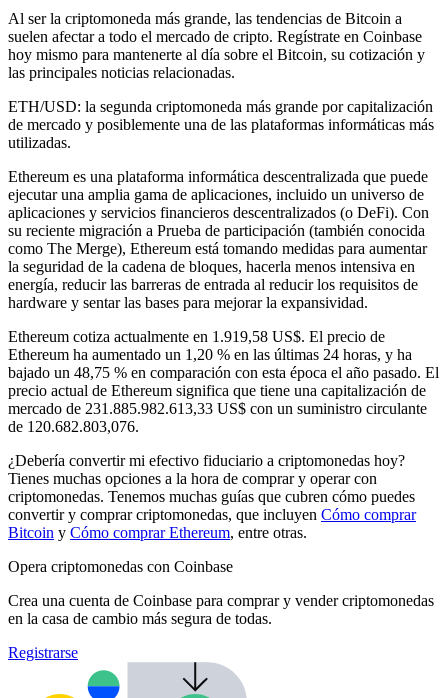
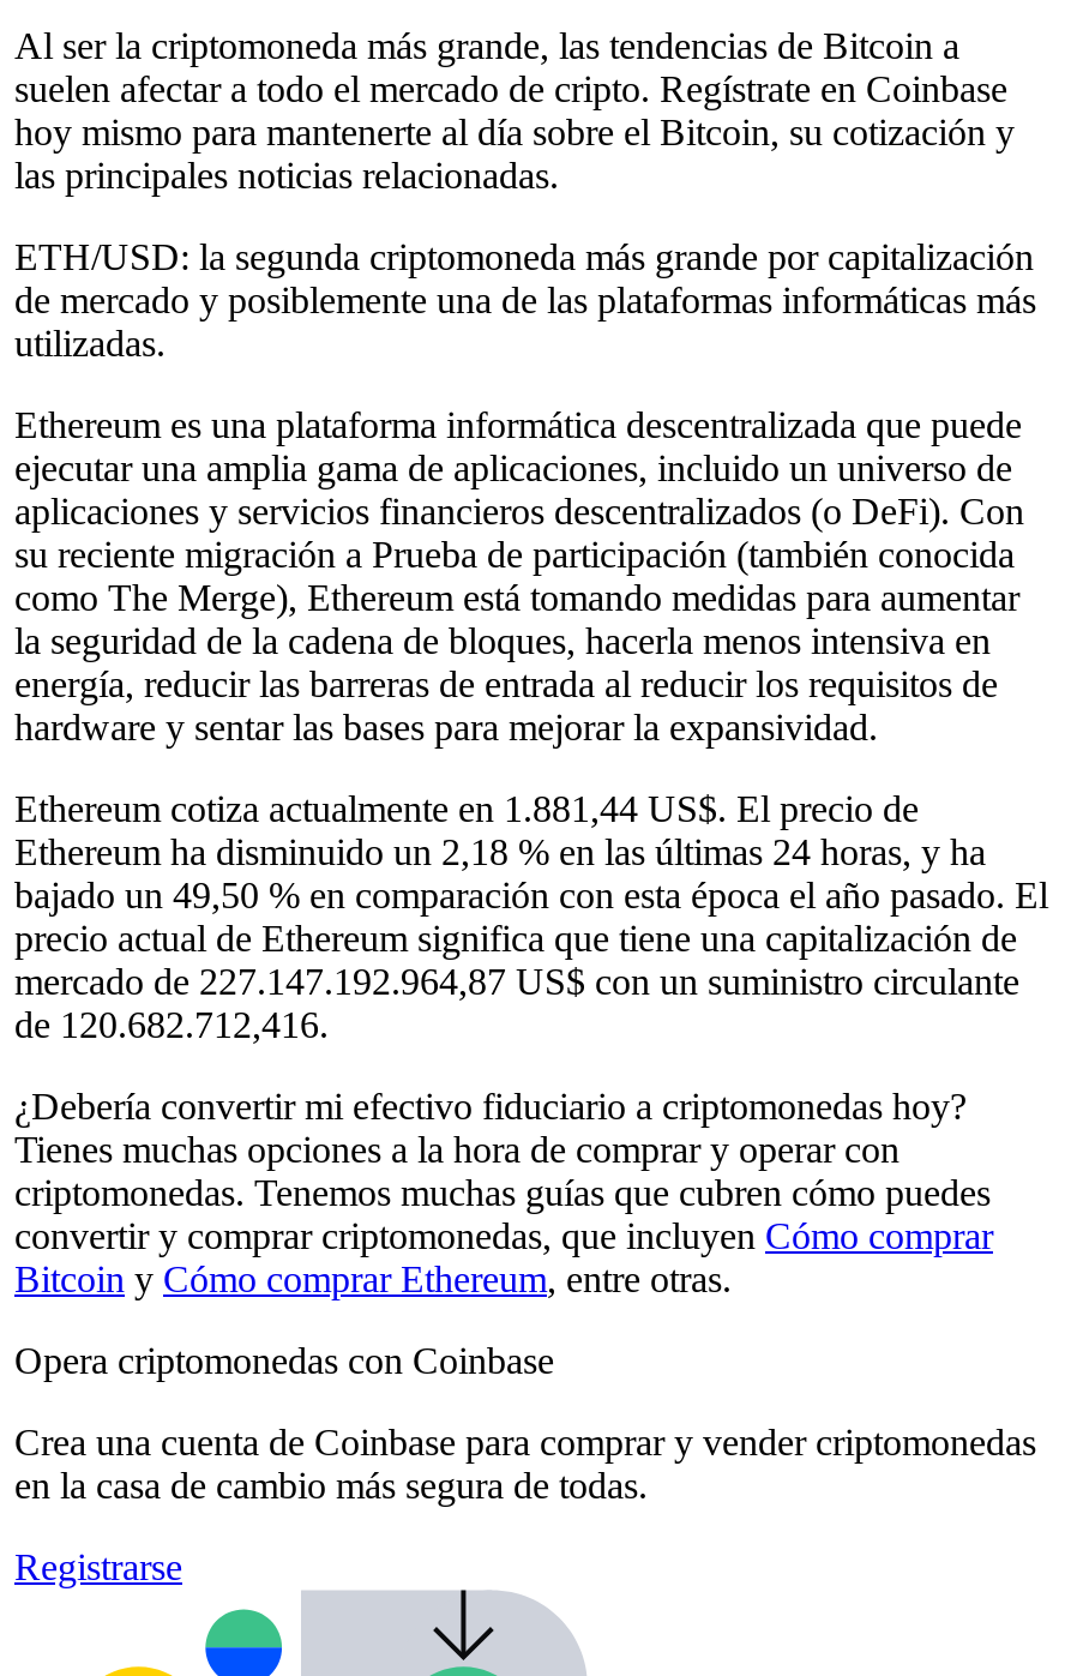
- Ethereum cotiza actualmente en 1.919,58 US$. El precio de
+ Ethereum cotiza actualmente en 1.881,44 US$. El precio de

- Ethereum ha aumentado un 1,20 % en las últimas 24 horas, y ha
+ Ethereum ha disminuido un 2,18 % en las últimas 24 horas, y ha

- bajado un 48,75 % en comparación con esta época el año pasado. El
+ bajado un 49,50 % en comparación con esta época el año pasado. El

- mercado de 231.885.982.613,33 US$ con un suministro circulante
+ mercado de 227.147.192.964,87 US$ con un suministro circulante

- de 120.682.803,076.
+ de 120.682.712,416.
